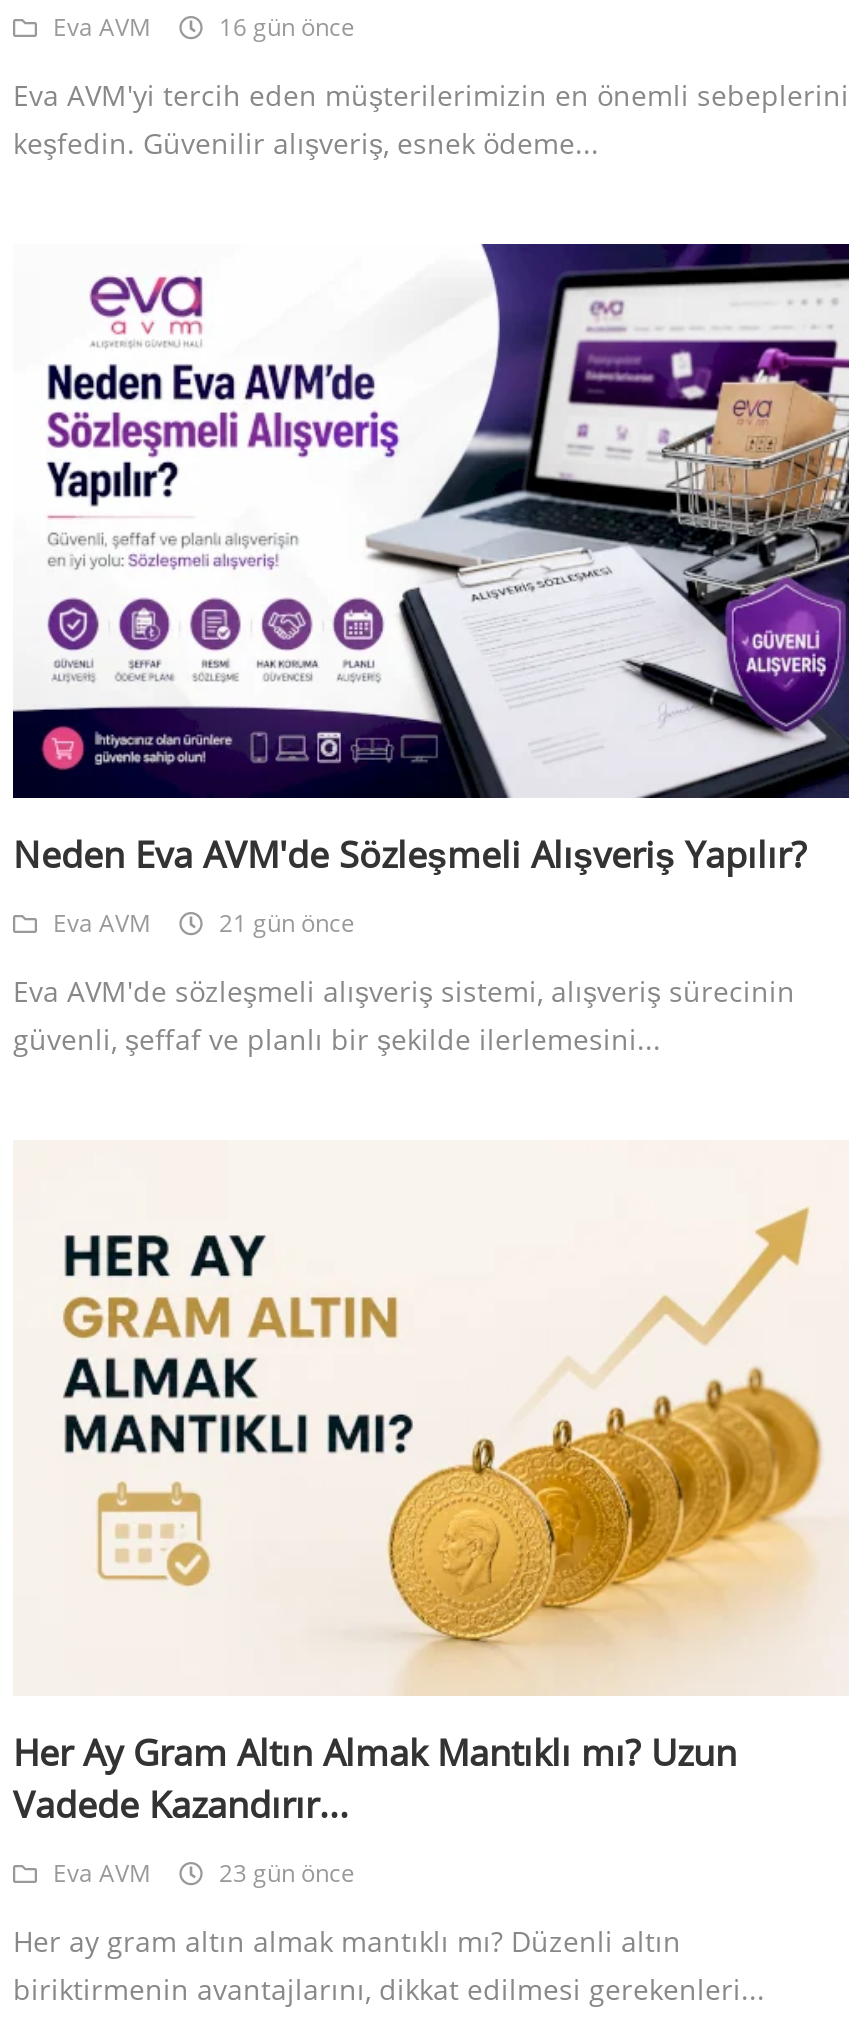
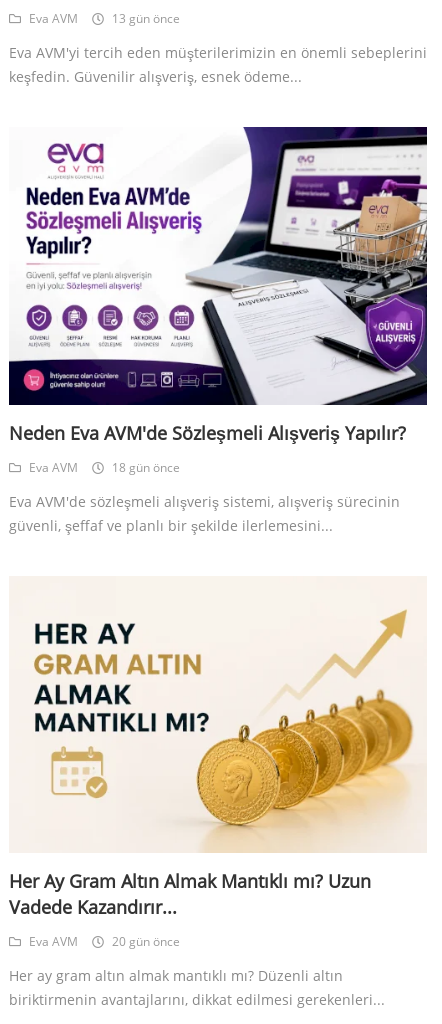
- Eva AVM 16 gün önce
+ Eva AVM 13 gün önce

- Eva AVM 21 gün önce
+ Eva AVM 18 gün önce

- Eva AVM 23 gün önce
+ Eva AVM 20 gün önce
